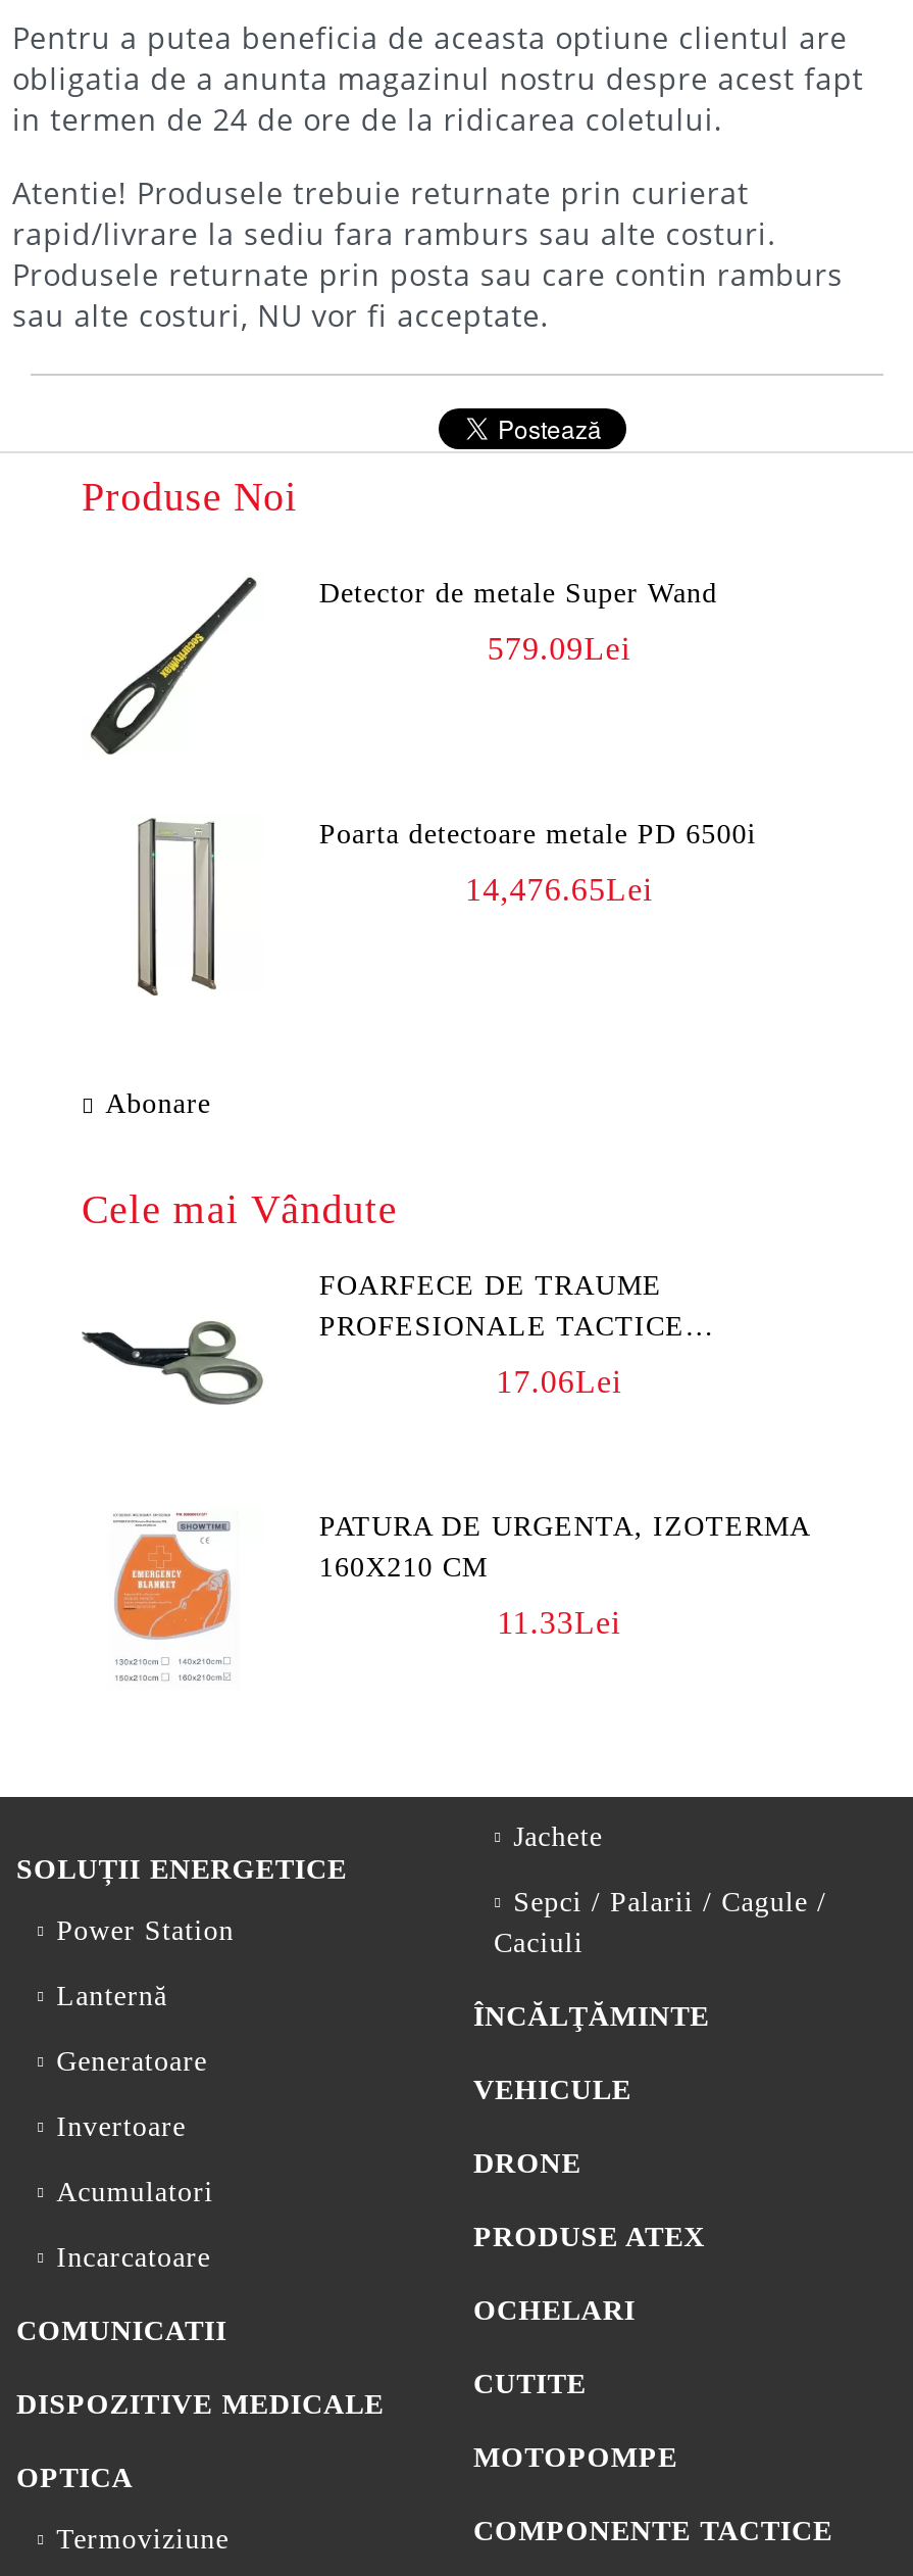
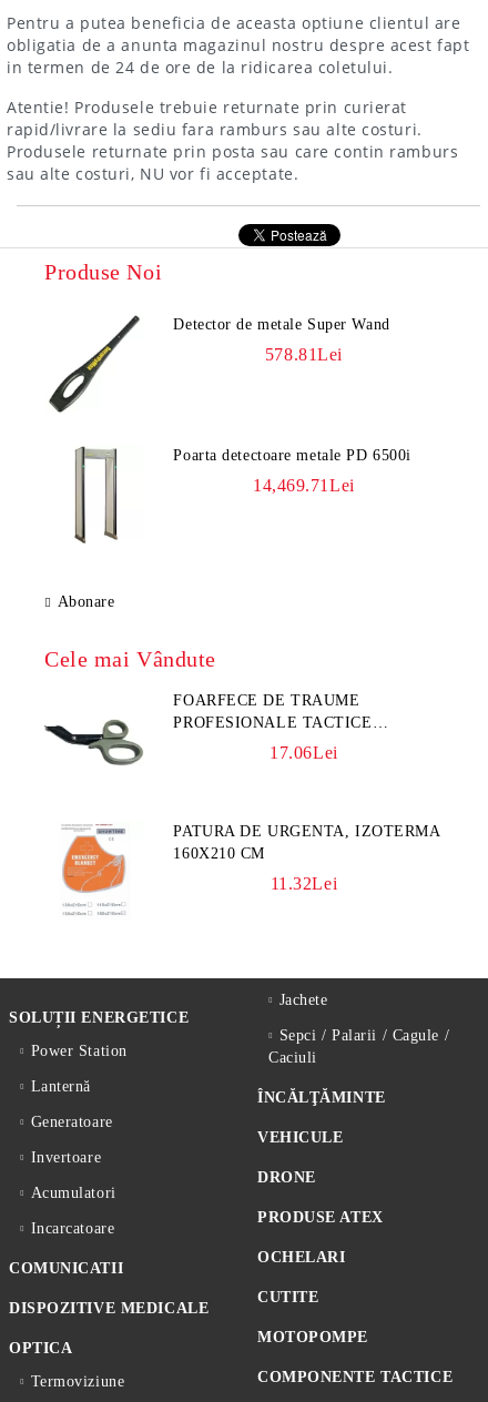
- 579.09Lei
+ 578.81Lei

- 14,476.65Lei
+ 14,469.71Lei

- 11.33Lei
+ 11.32Lei
